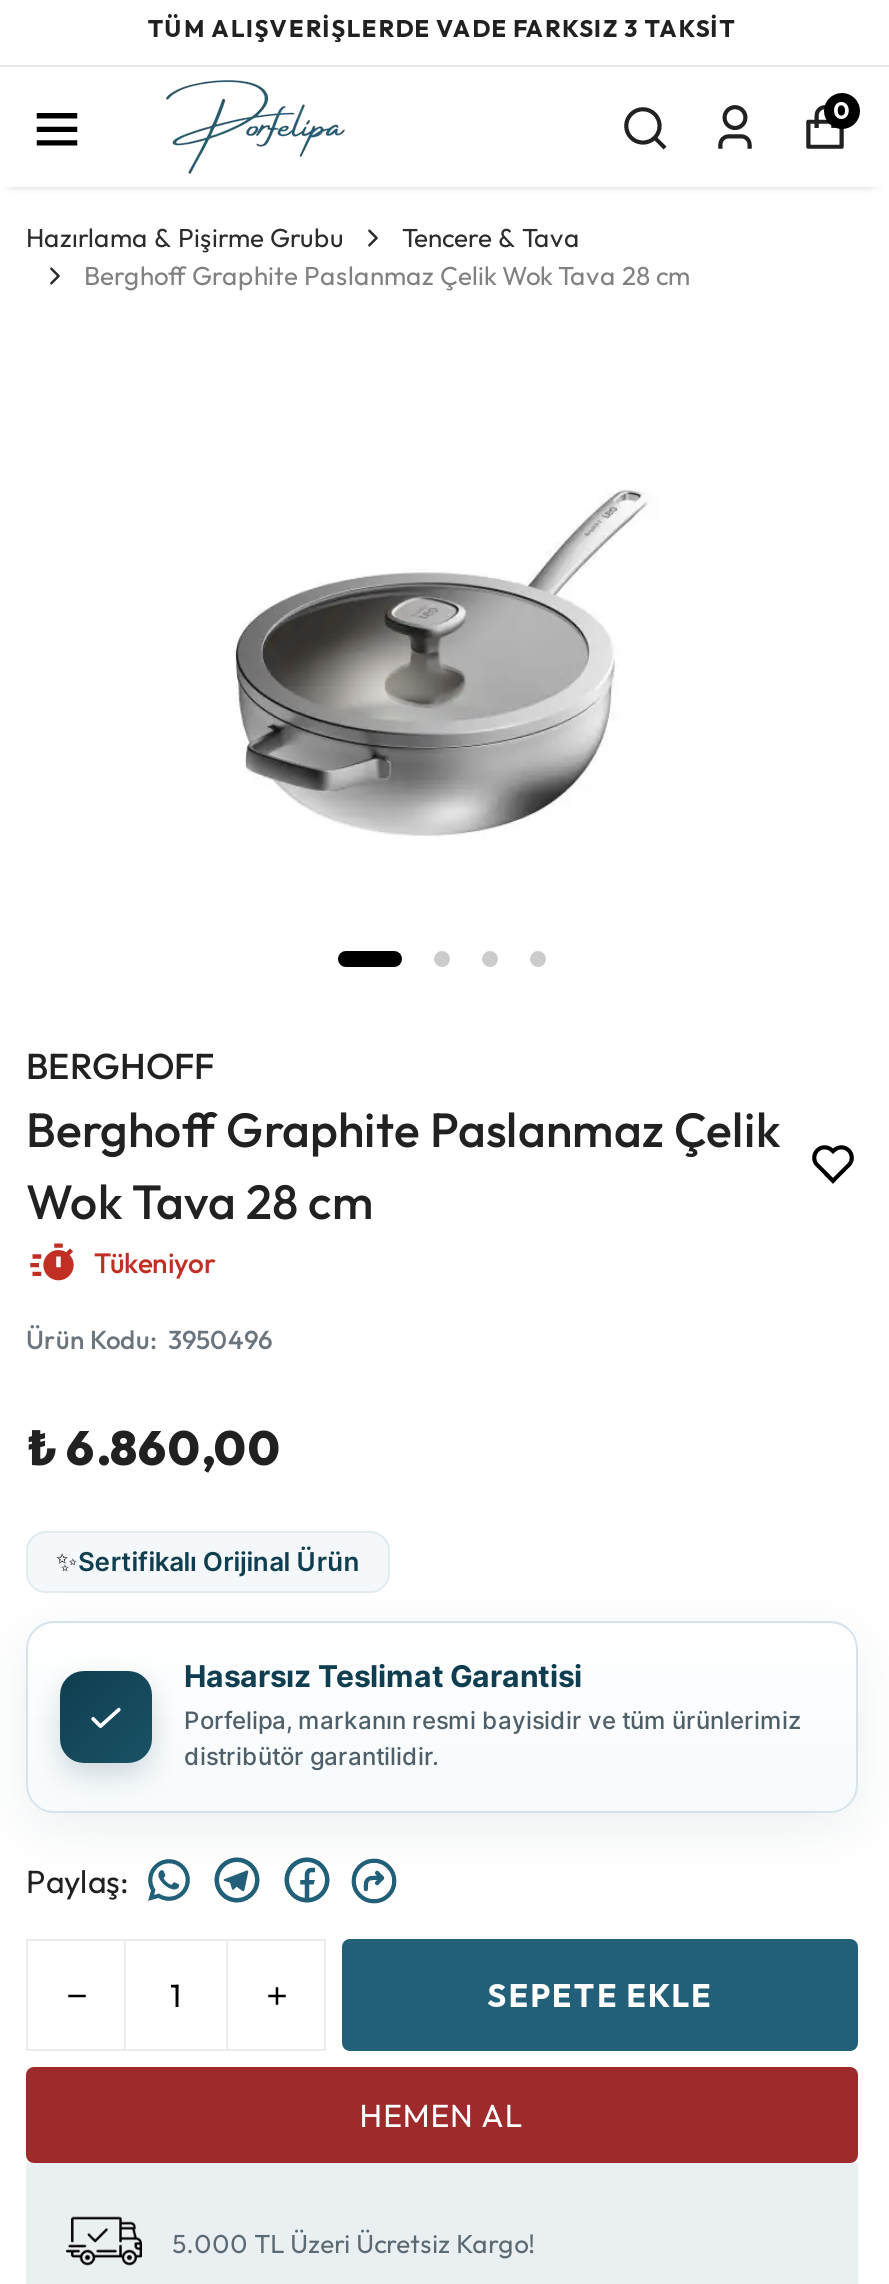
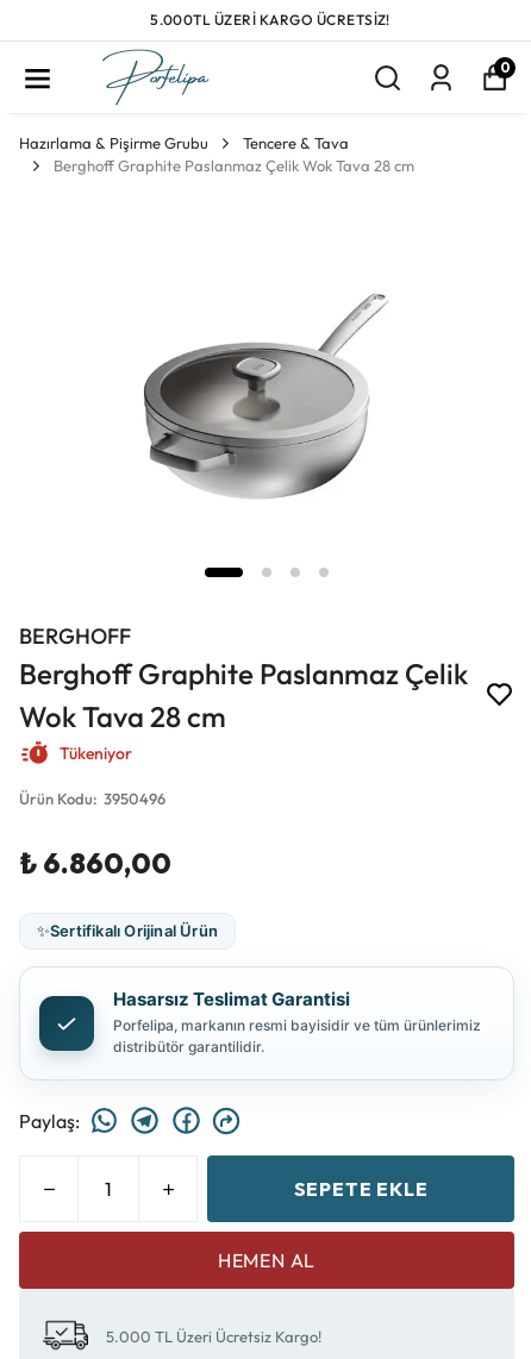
- TÜM ALIŞVERİŞLERDE VADE FARKSIZ 3 TAKSİT
+ 5.000TL ÜZERI KARGO ÜCRETSIZ!
